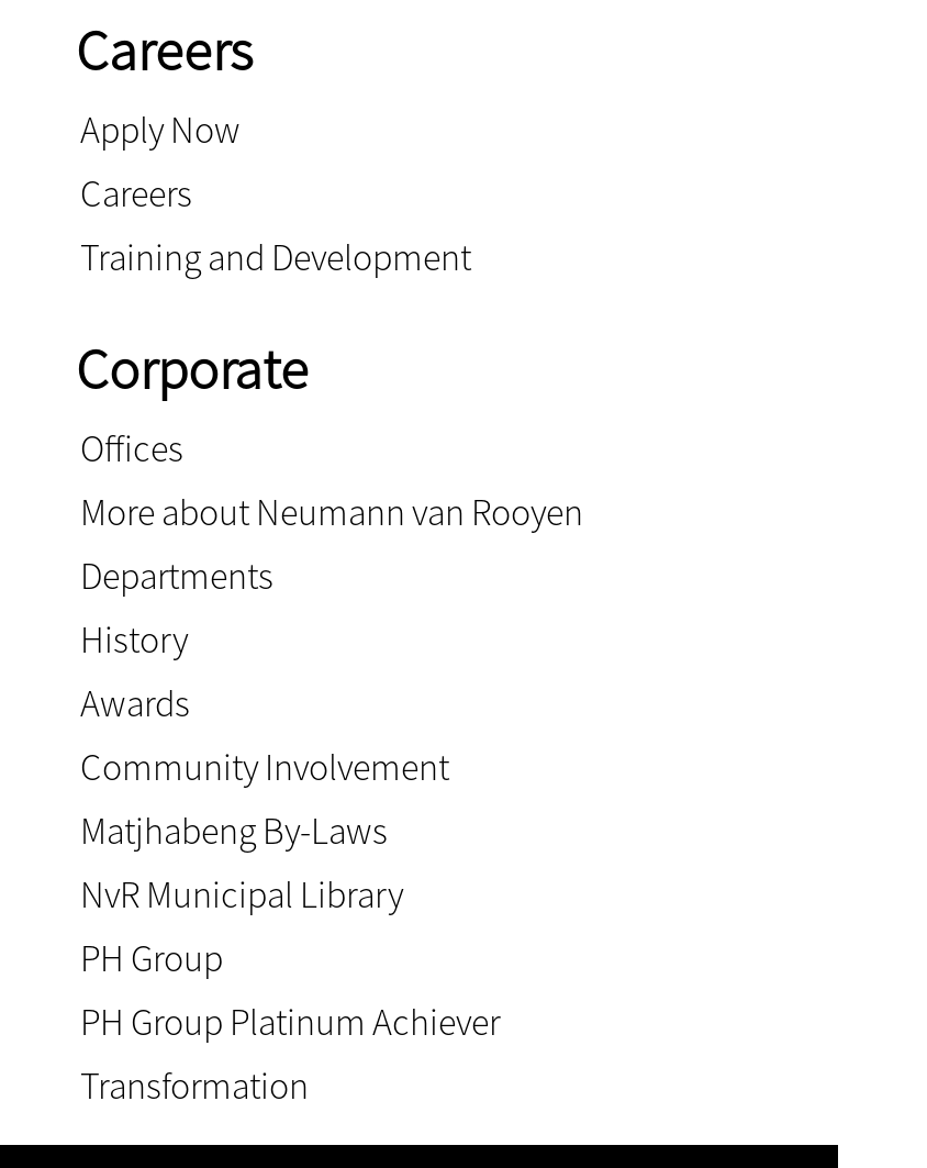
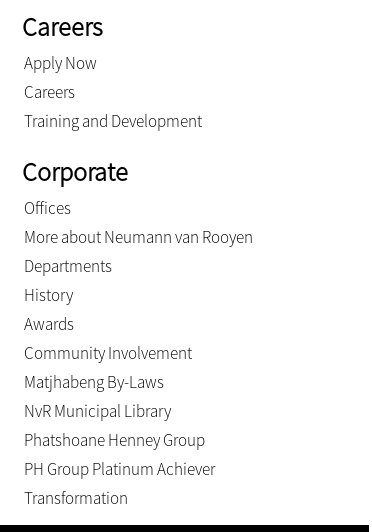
- PH Group
+ Phatshoane Henney Group
